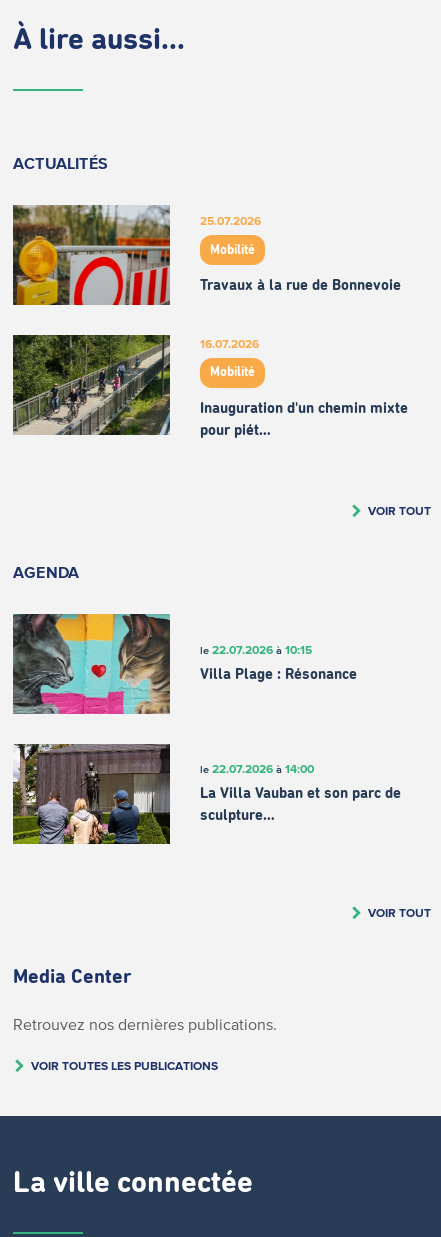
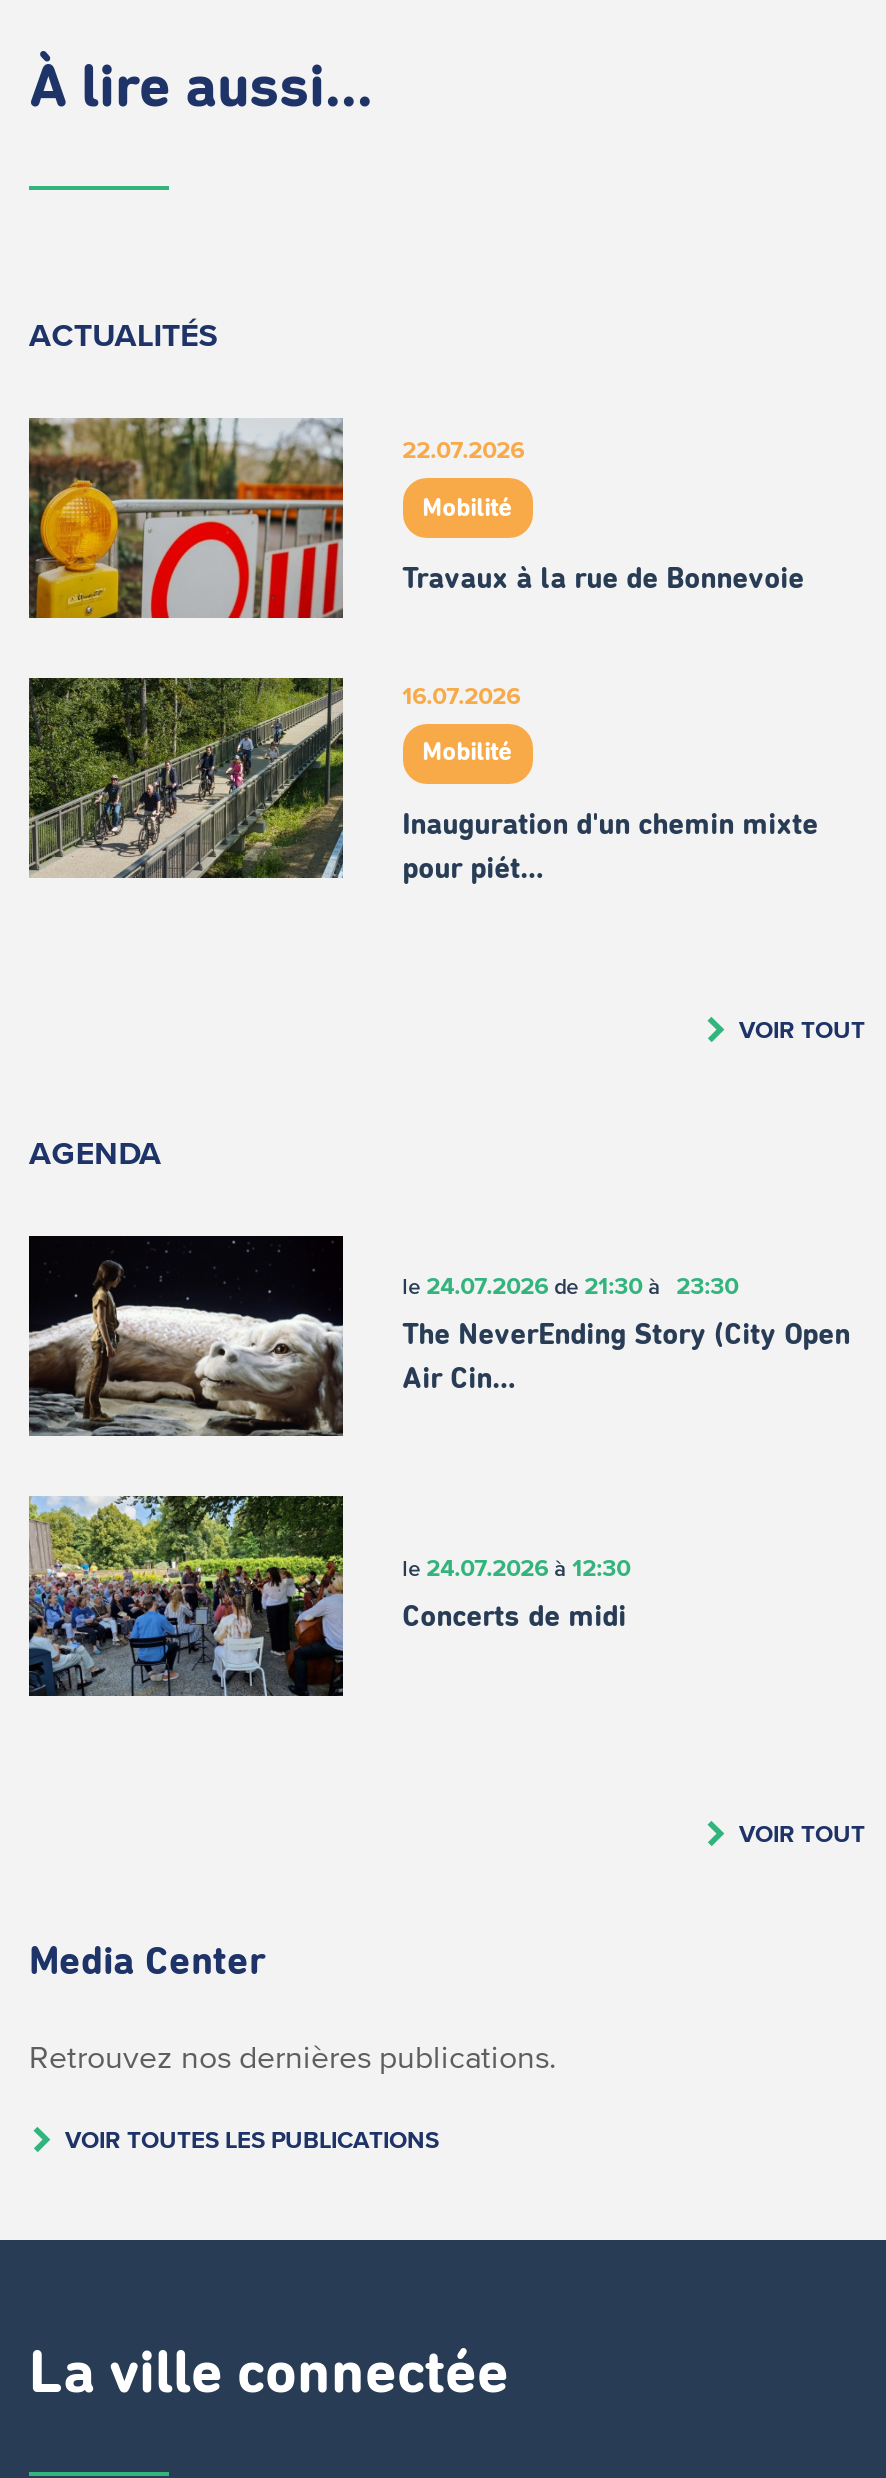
- 25.07.2026
+ 22.07.2026

- [image]
- le 22.07.2026 à 10:15
+ [image]
+ le 24.07.2026 de 21:30 à 23:30

- Villa Plage : Résonance
+ The NeverEnding Story (City Open

- [image]
- La Villa Vauban et son parc de
+ [image]
+ le 24.07.2026 à 12:30

- le 22.07.2026 à 14:00
+ Air Cin…

- sculpture…
+ Concerts de midi
